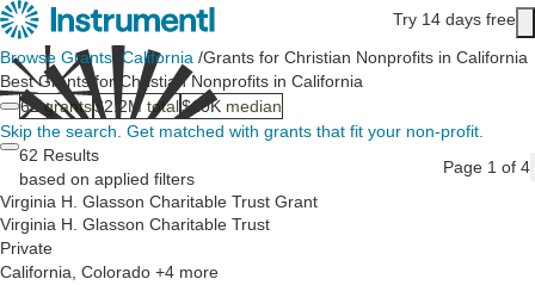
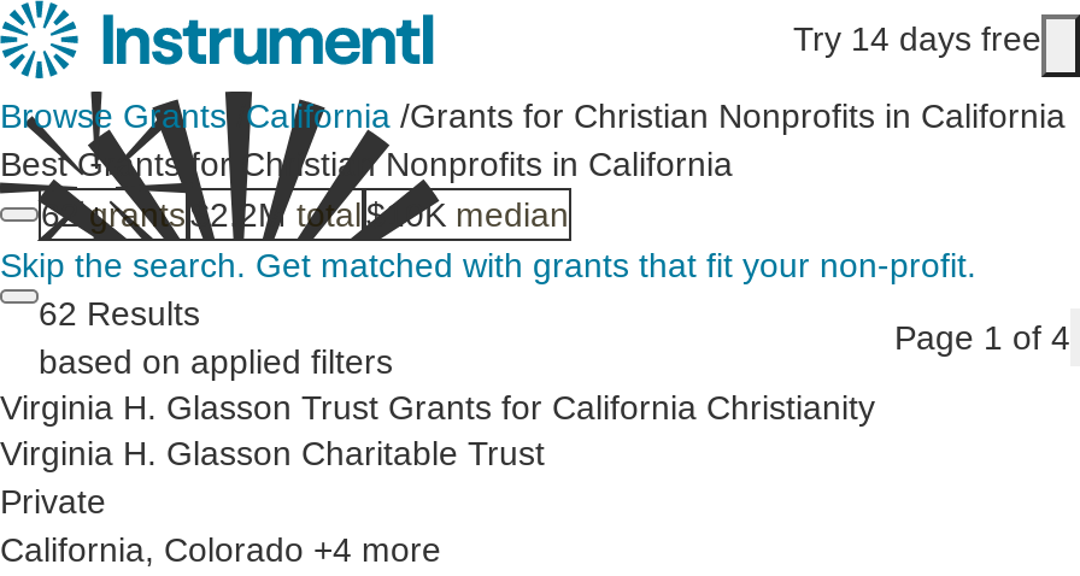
- Virginia H. Glasson Charitable Trust Grant
+ Virginia H. Glasson Trust Grants for California Christianity
